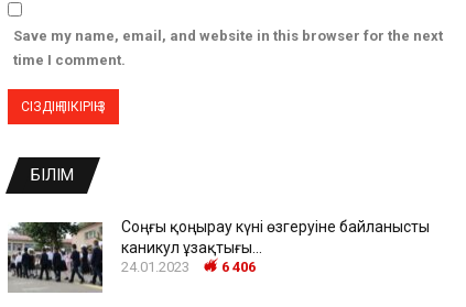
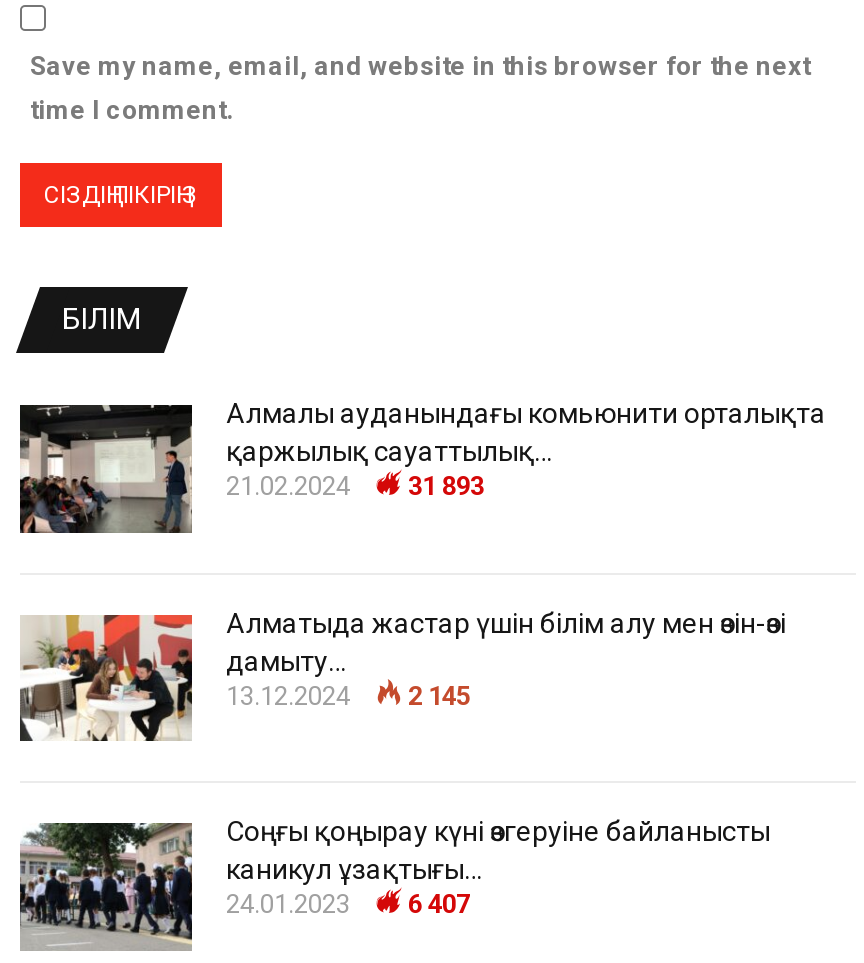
+ [image]
+ Алмалы ауданындағы комьюнити орталықта
+ қаржылық сауаттылық…
+ 21.02.2024
+ 31 893

+ [image]
+ Алматыда жастар үшін білім алу мен өзін-өзі
+ дамыту…
+ 13.12.2024
+ 2 145

- 24.01.2023 6 406
+ 24.01.2023 6 407
